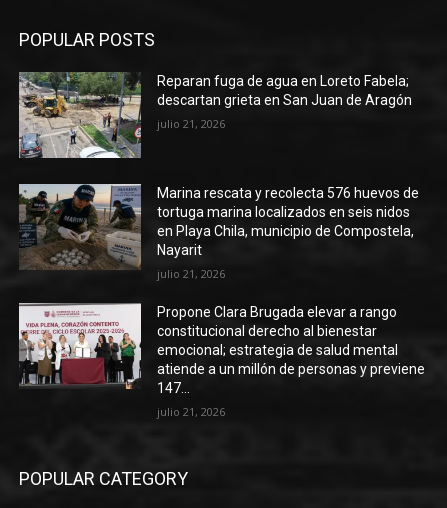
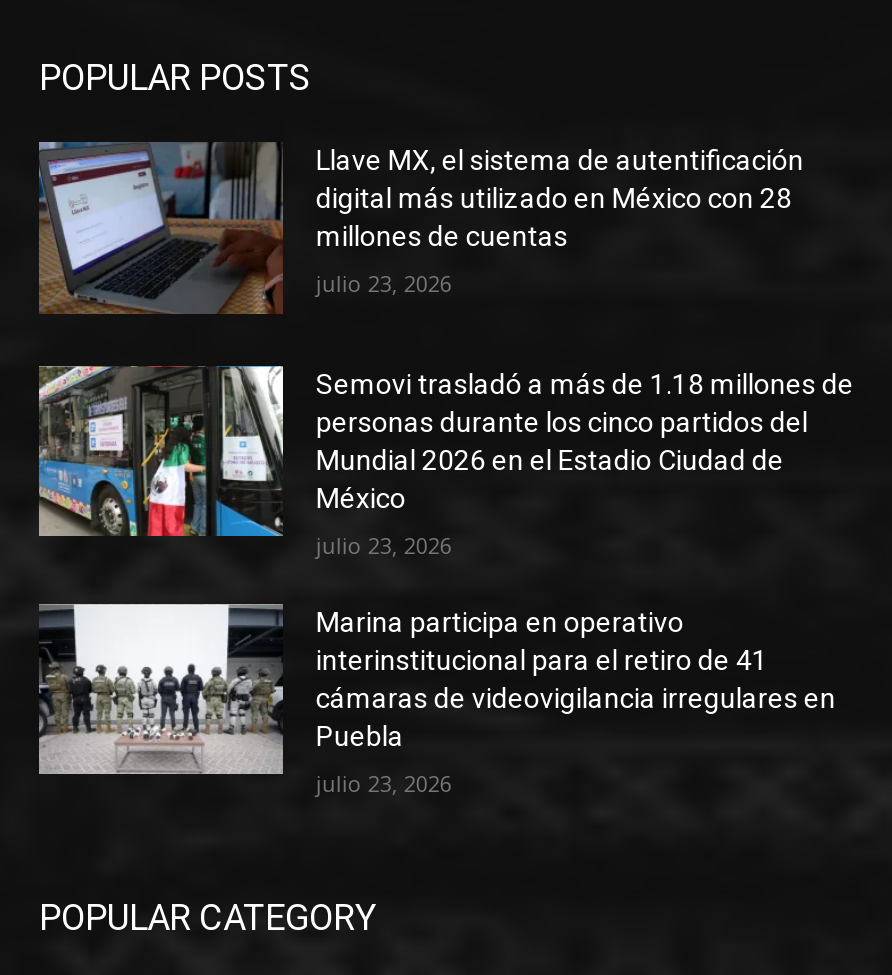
- [image]
- Reparan fuga de agua en Loreto Fabela;
- descartan grieta en San Juan de Aragón
+ [image]
+ Llave MX, el sistema de autentificación
+ digital más utilizado en México con 28
+ millones de cuentas

- julio 21, 2026
+ julio 23, 2026

- [image]
- Marina rescata y recolecta 576 huevos de
- tortuga marina localizados en seis nidos
- en Playa Chila, municipio de Compostela,
- Nayarit
+ [image]
+ Semovi trasladó a más de 1.18 millones de
+ personas durante los cinco partidos del
+ Mundial 2026 en el Estadio Ciudad de
+ México

- julio 21, 2026
+ julio 23, 2026

- [image]
- Propone Clara Brugada elevar a rango
- constitucional derecho al bienestar
- emocional; estrategia de salud mental
- atiende a un millón de personas y previene
- 147...
+ [image]
+ Marina participa en operativo
+ interinstitucional para el retiro de 41
+ cámaras de videovigilancia irregulares en
+ Puebla

- julio 21, 2026
+ julio 23, 2026
